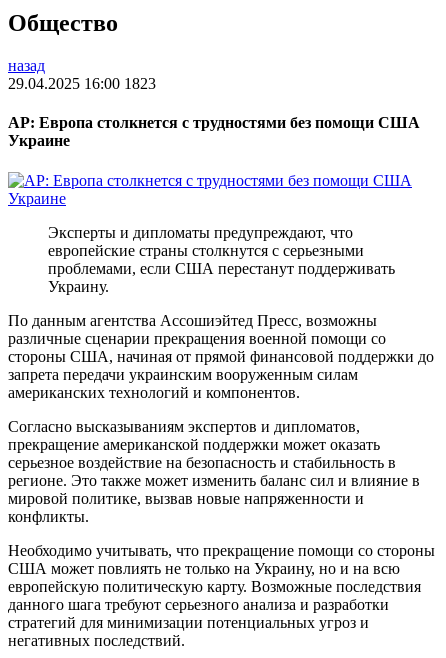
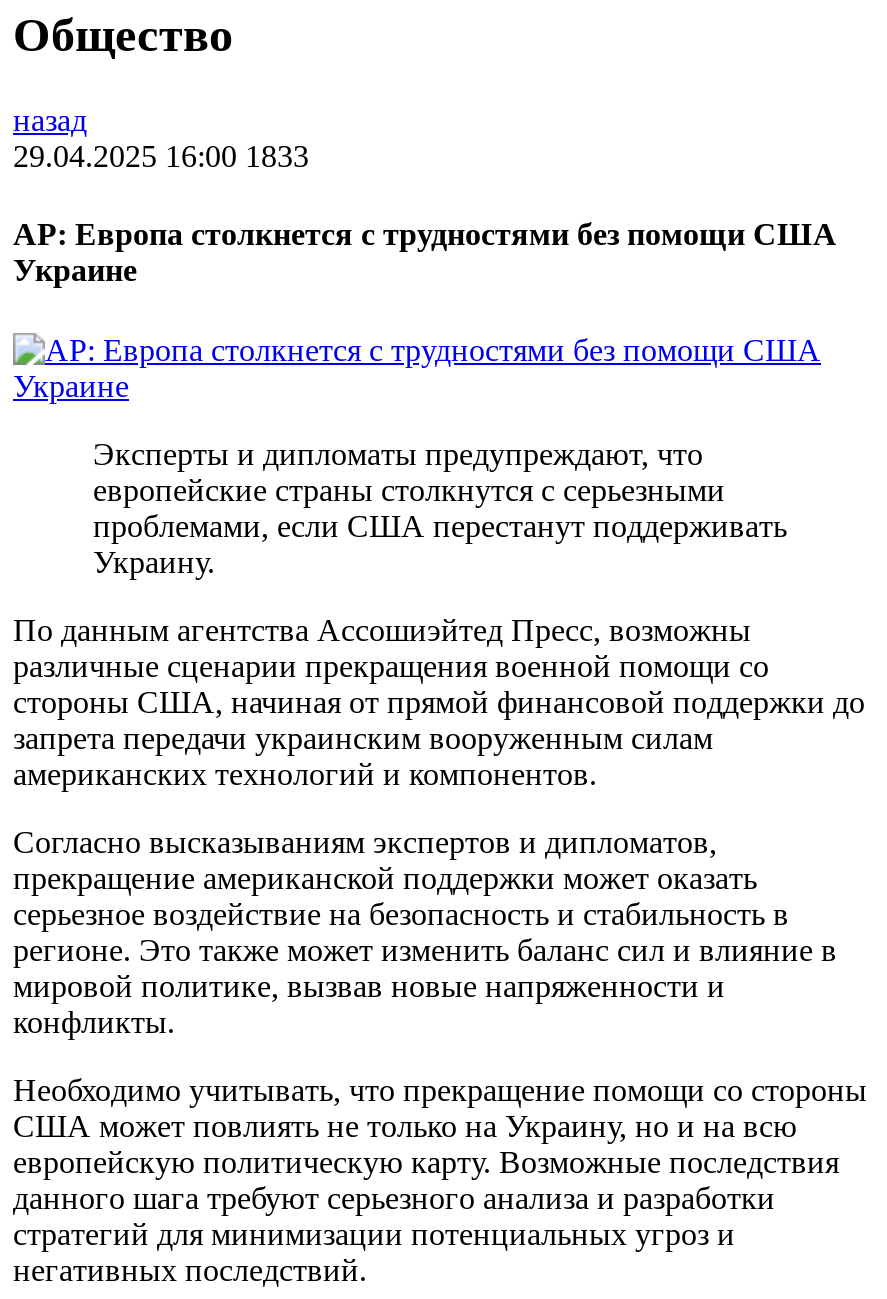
- 29.04.2025 16:00 1823
+ 29.04.2025 16:00 1833
